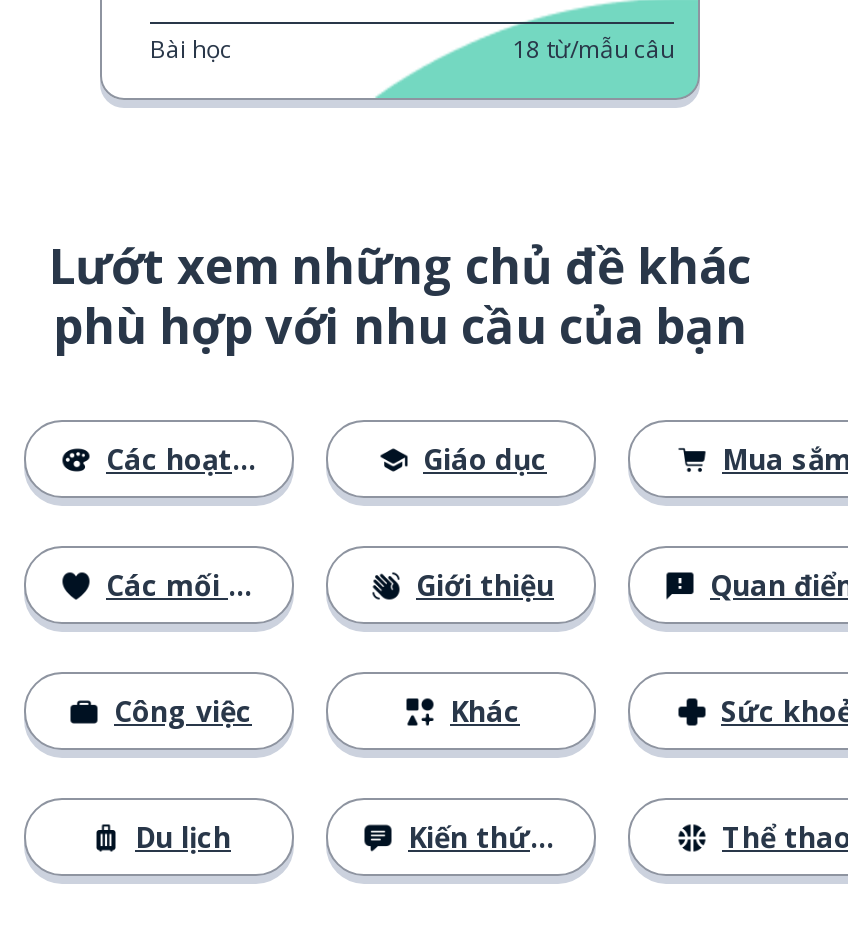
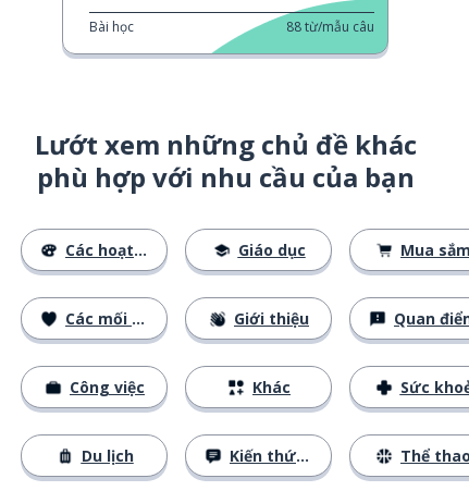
- 18 từ/mẫu câu
+ 88 từ/mẫu câu
